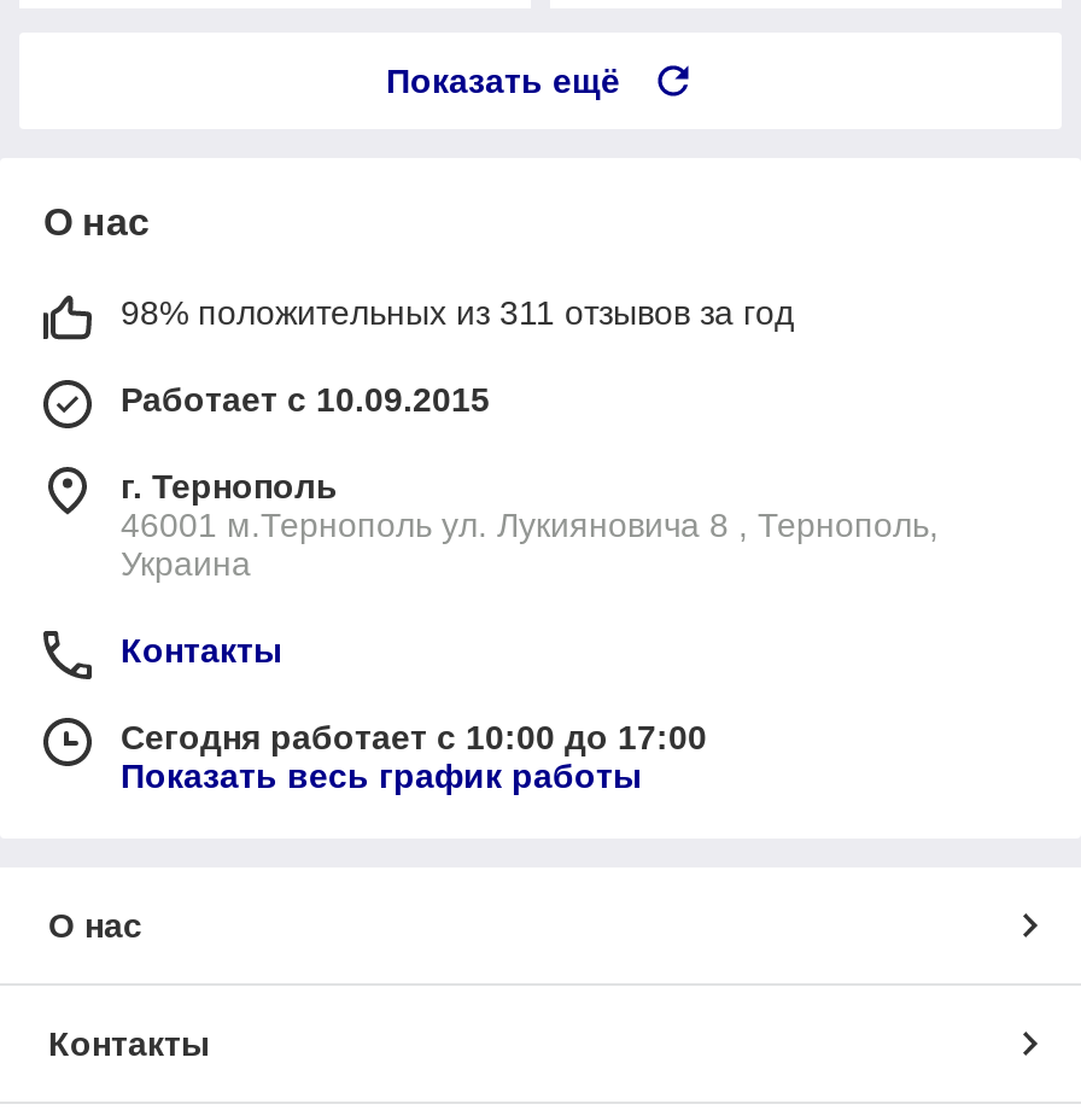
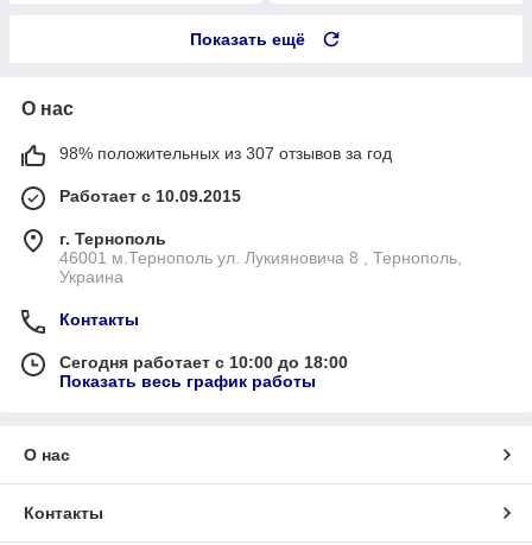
- 98% положительных из 311 отзывов за год
+ 98% положительных из 307 отзывов за год

- Сегодня работает с 10:00 до 17:00
+ Сегодня работает с 10:00 до 18:00
